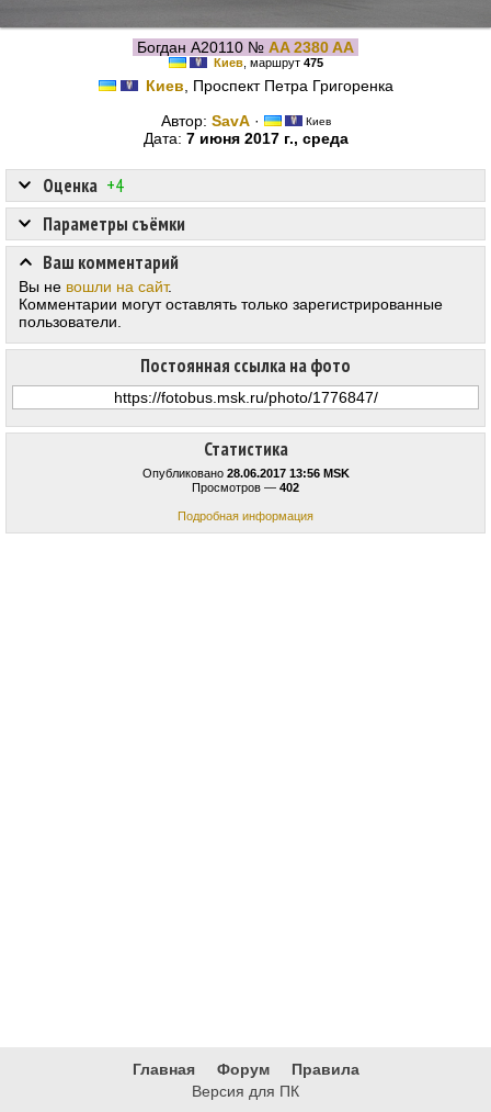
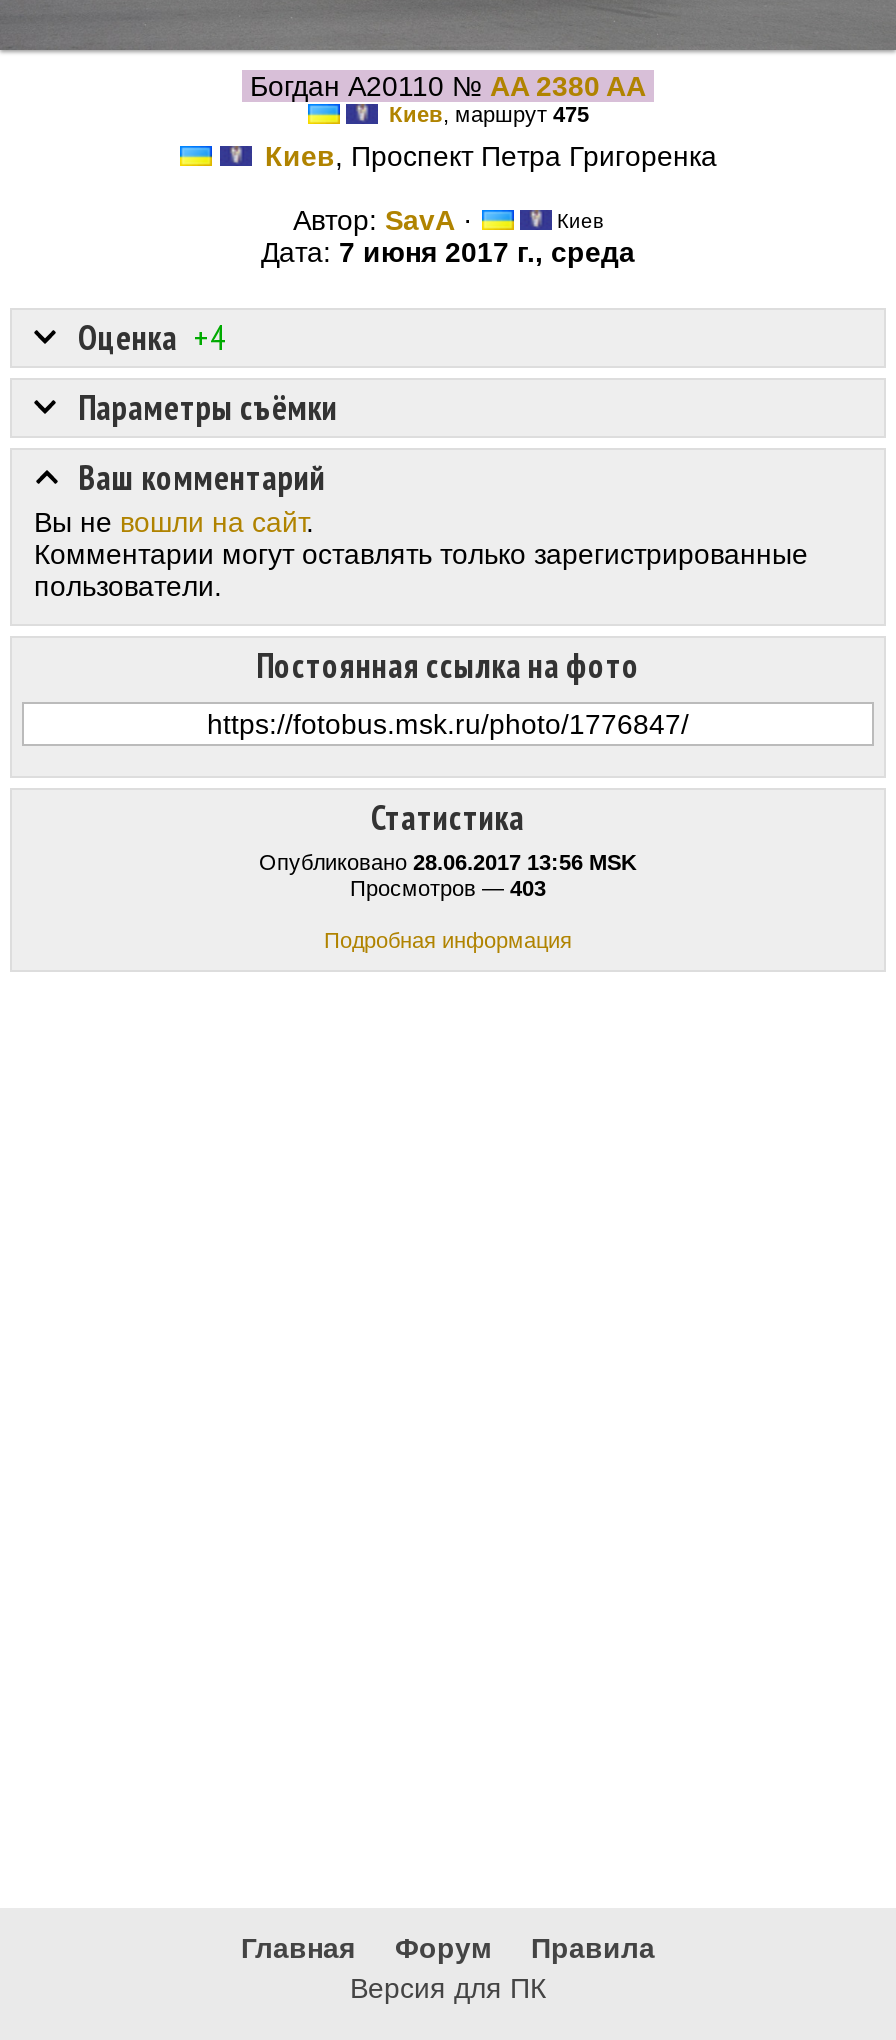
- Просмотров — 402
+ Просмотров — 403
